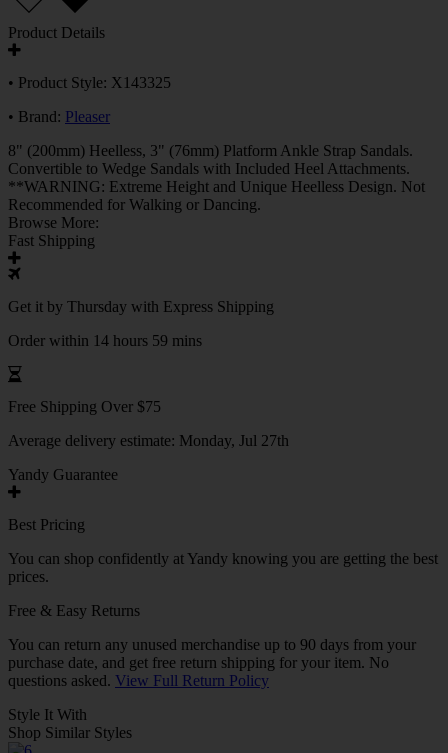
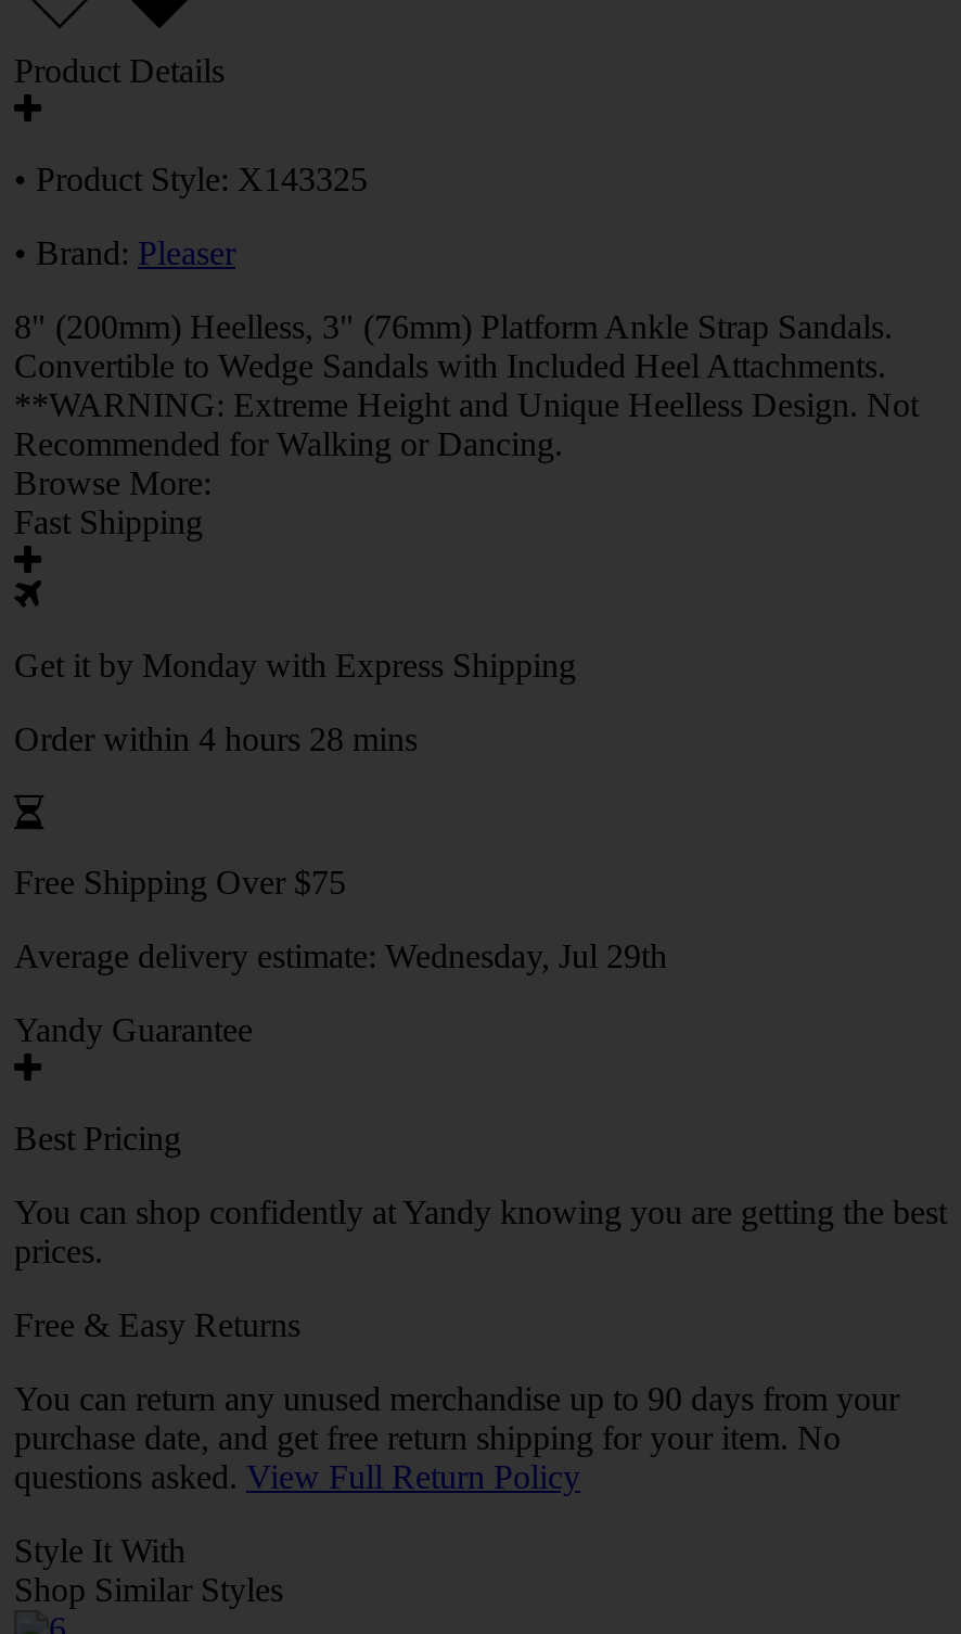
- Get it by Thursday with Express Shipping
+ Get it by Monday with Express Shipping

- Order within 14 hours 59 mins
+ Order within 4 hours 28 mins

- Average delivery estimate: Monday, Jul 27th
+ Average delivery estimate: Wednesday, Jul 29th
